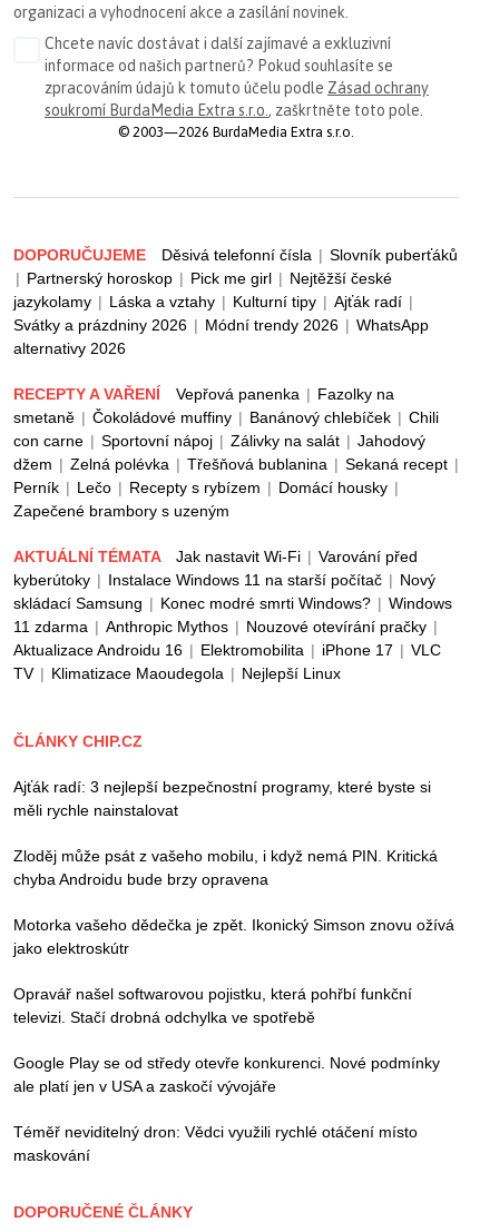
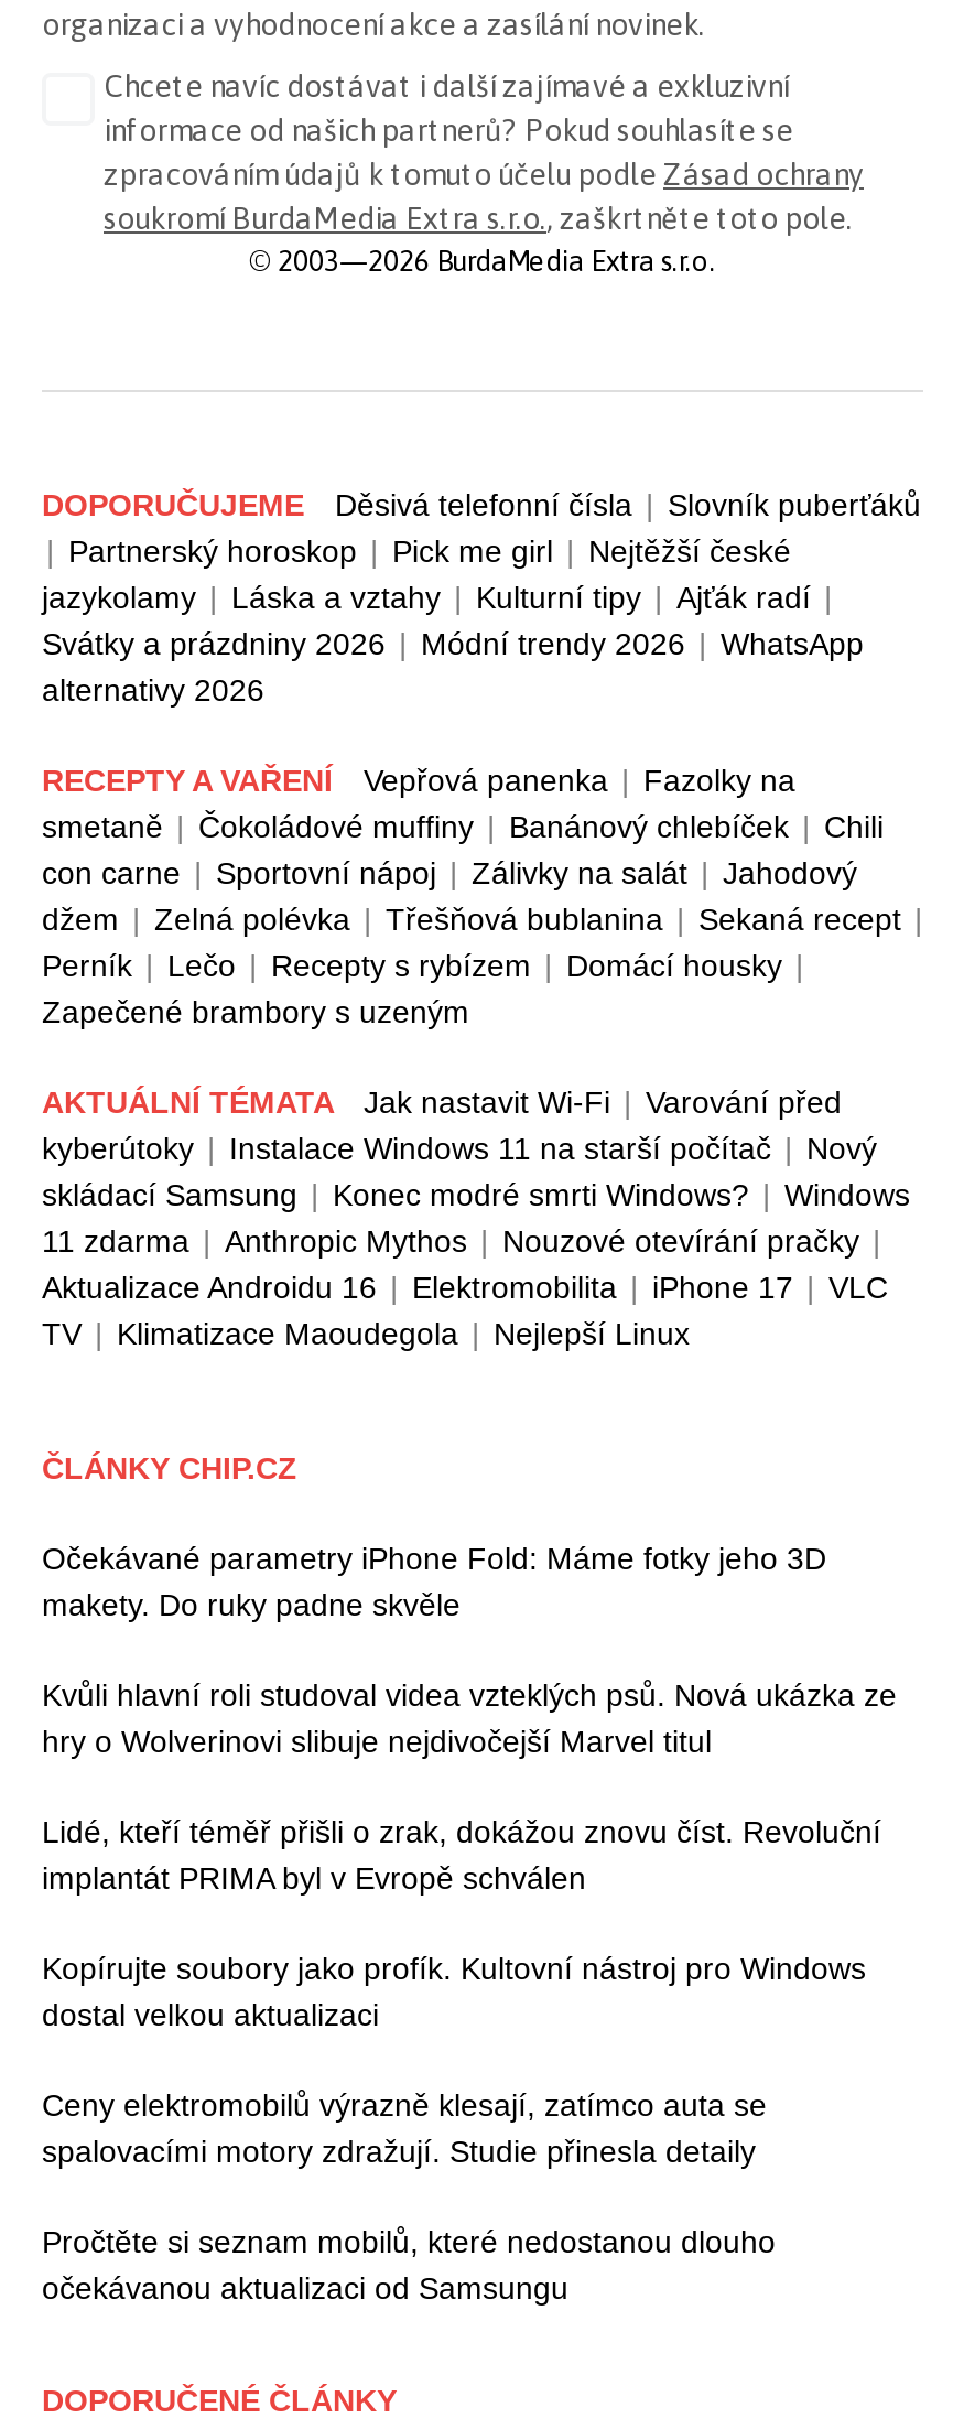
- Ajťák radí: 3 nejlepší bezpečnostní programy, které byste si
- měli rychle nainstalovat
+ Očekávané parametry iPhone Fold: Máme fotky jeho 3D
+ makety. Do ruky padne skvěle

- Zloděj může psát z vašeho mobilu, i když nemá PIN. Kritická
- chyba Androidu bude brzy opravena
+ Kvůli hlavní roli studoval videa vzteklých psů. Nová ukázka ze
+ hry o Wolverinovi slibuje nejdivočejší Marvel titul

- Motorka vašeho dědečka je zpět. Ikonický Simson znovu ožívá
- jako elektroskútr
+ Lidé, kteří téměř přišli o zrak, dokážou znovu číst. Revoluční
+ implantát PRIMA byl v Evropě schválen

- Opravář našel softwarovou pojistku, která pohřbí funkční
- televizi. Stačí drobná odchylka ve spotřebě
+ Kopírujte soubory jako profík. Kultovní nástroj pro Windows
+ dostal velkou aktualizaci

- Google Play se od středy otevře konkurenci. Nové podmínky
- ale platí jen v USA a zaskočí vývojáře
+ Ceny elektromobilů výrazně klesají, zatímco auta se
+ spalovacími motory zdražují. Studie přinesla detaily

- Téměř neviditelný dron: Vědci využili rychlé otáčení místo
- maskování
+ Pročtěte si seznam mobilů, které nedostanou dlouho
+ očekávanou aktualizaci od Samsungu
